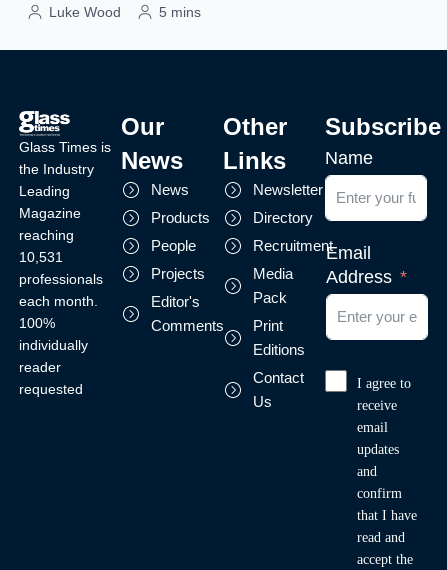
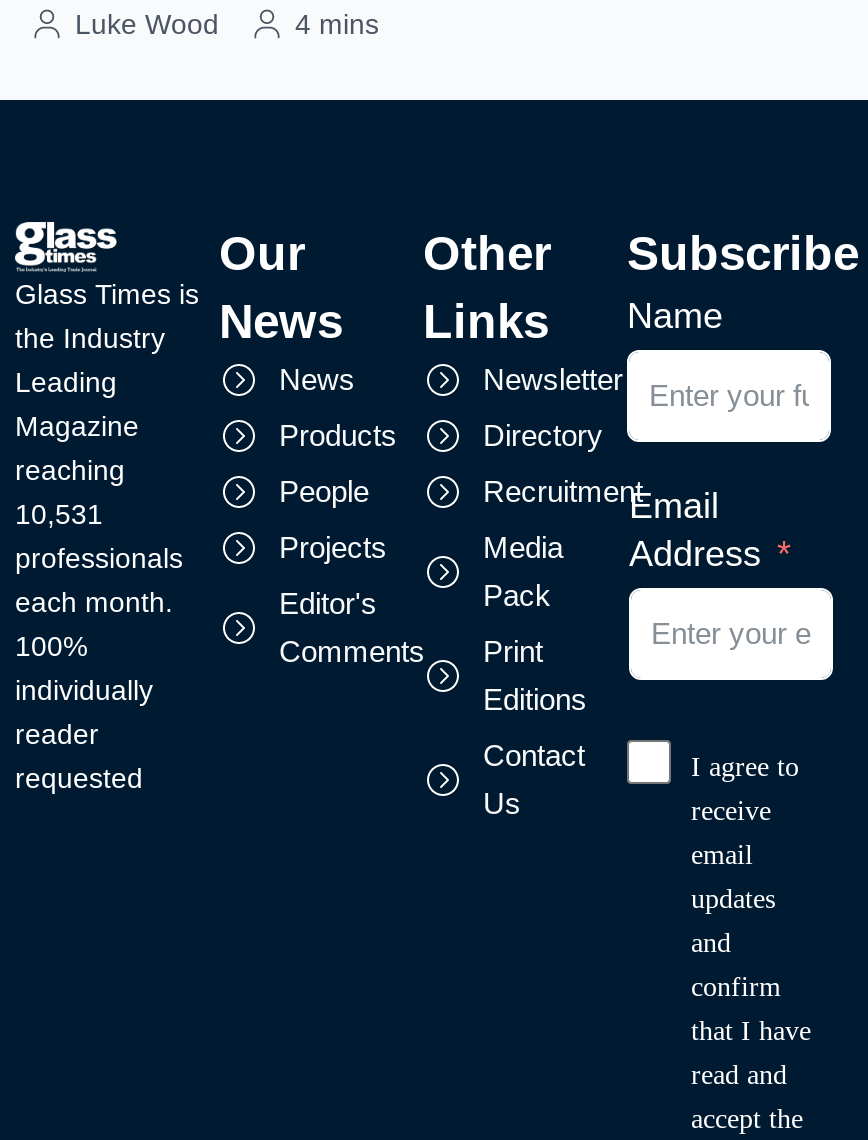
- 5 mins
+ 4 mins
